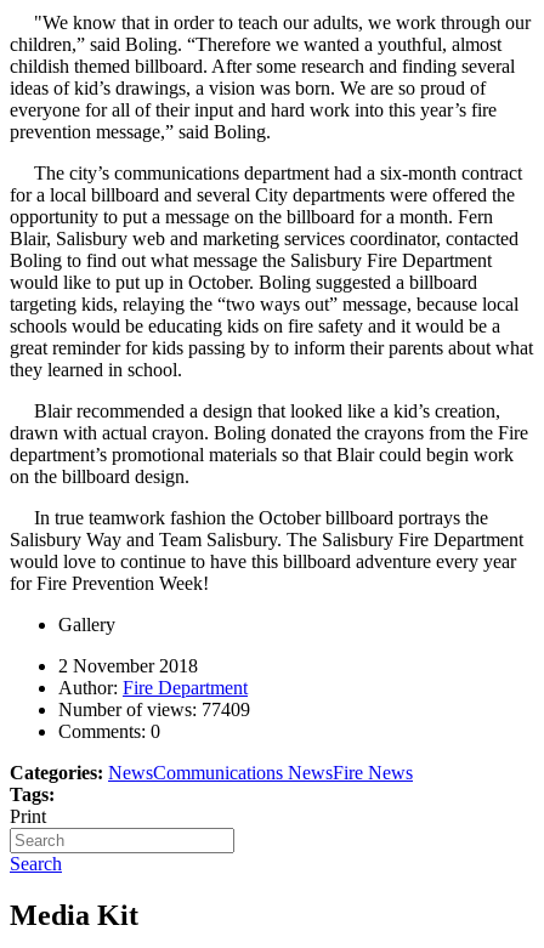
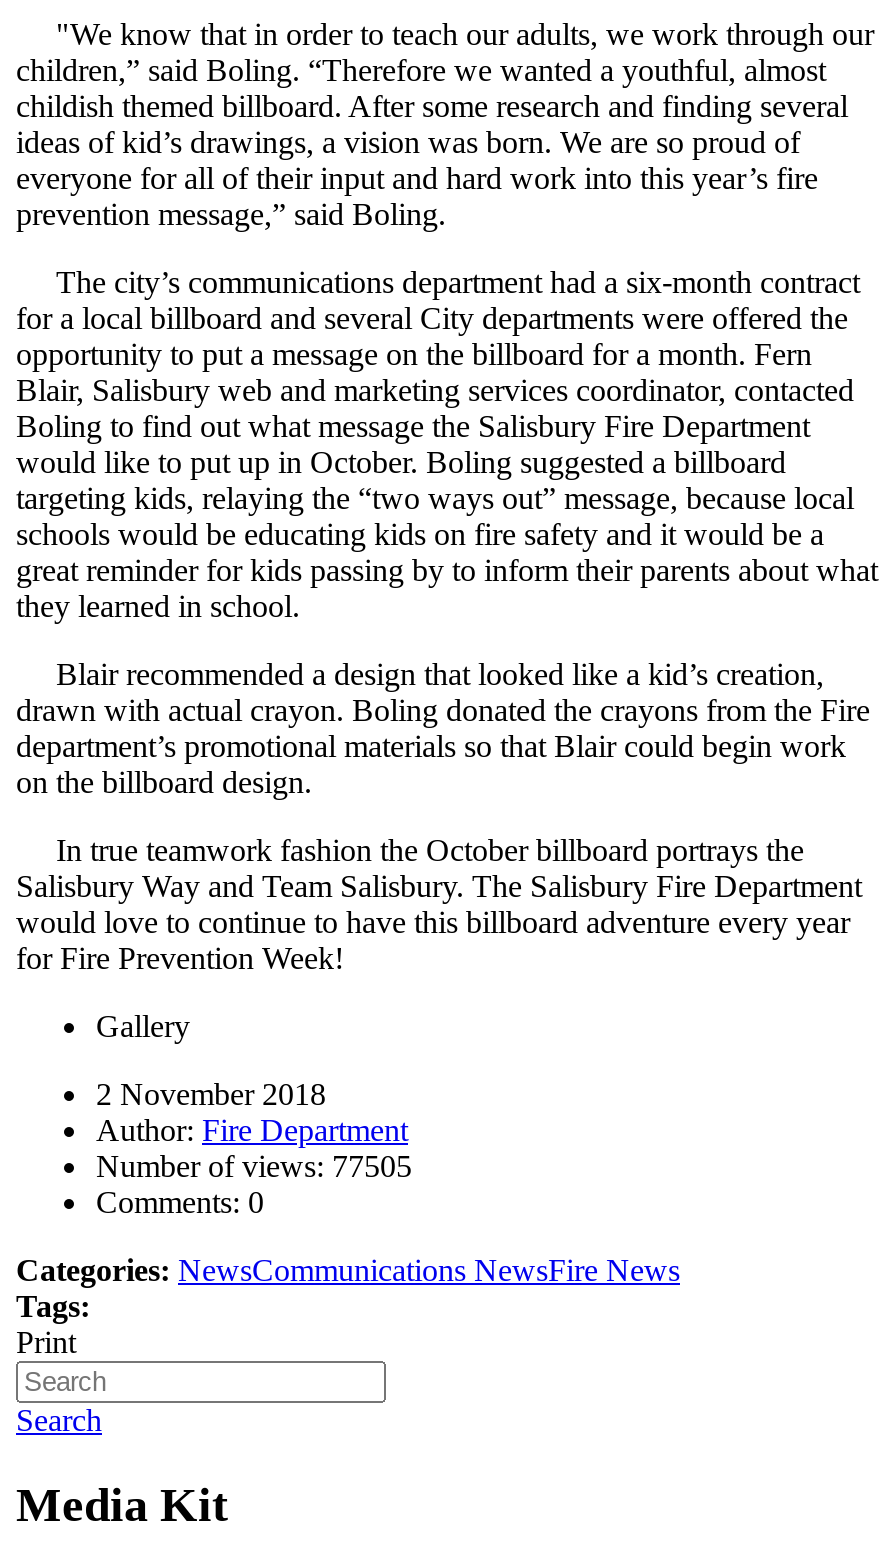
- Number of views: 77409
+ Number of views: 77505
